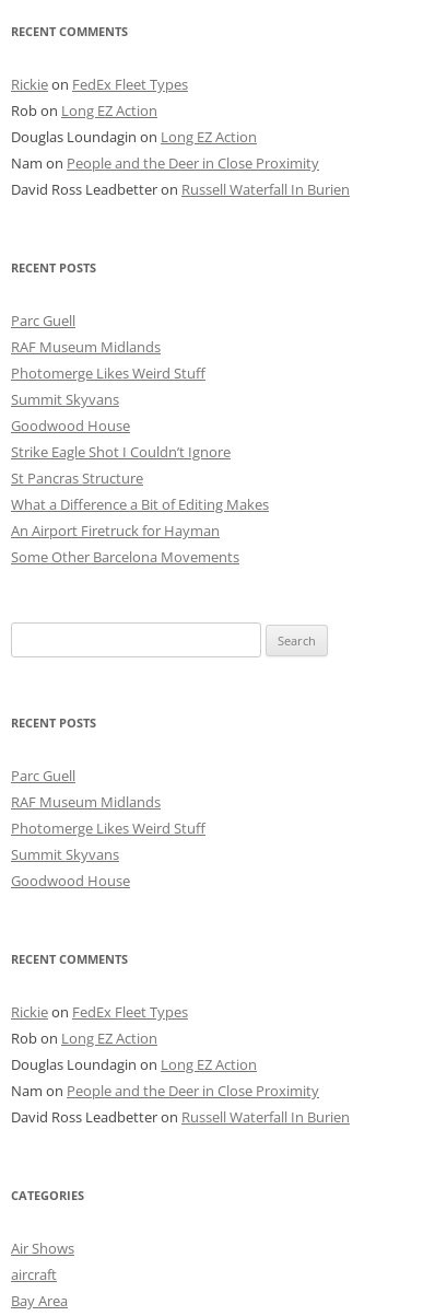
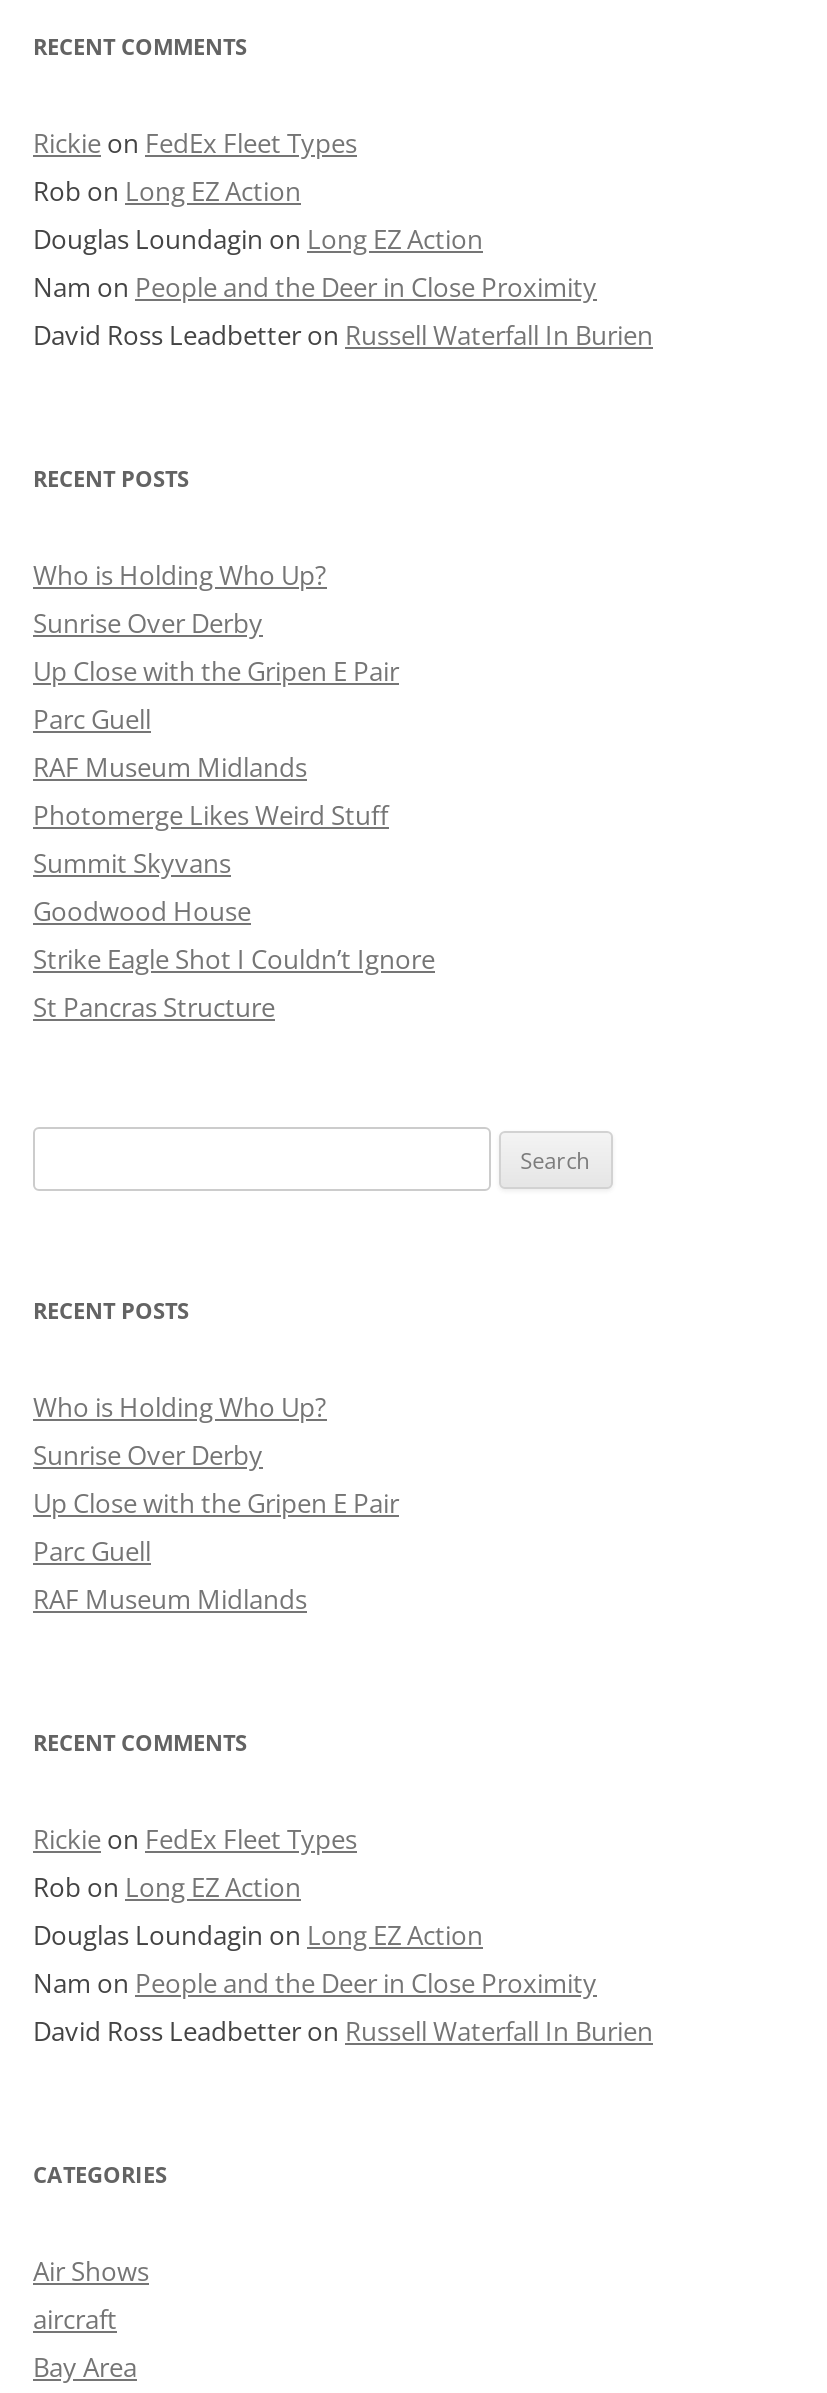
+ Who is Holding Who Up?
+ Sunrise Over Derby
+ Up Close with the Gripen E Pair

moved down: Parc Guell | RAF Museum Midlands | Photomerge Likes Weird Stuff | Summit Skyvans | Goodwood House | Strike Eagle Shot I Couldn’t Ignore | St Pancras Structure

- What a Difference a Bit of Editing Makes
- An Airport Firetruck for Hayman
- Some Other Barcelona Movements

+ Who is Holding Who Up?
+ Sunrise Over Derby
+ Up Close with the Gripen E Pair

moved down: Parc Guell | RAF Museum Midlands

- Photomerge Likes Weird Stuff
- Summit Skyvans
- Goodwood House
